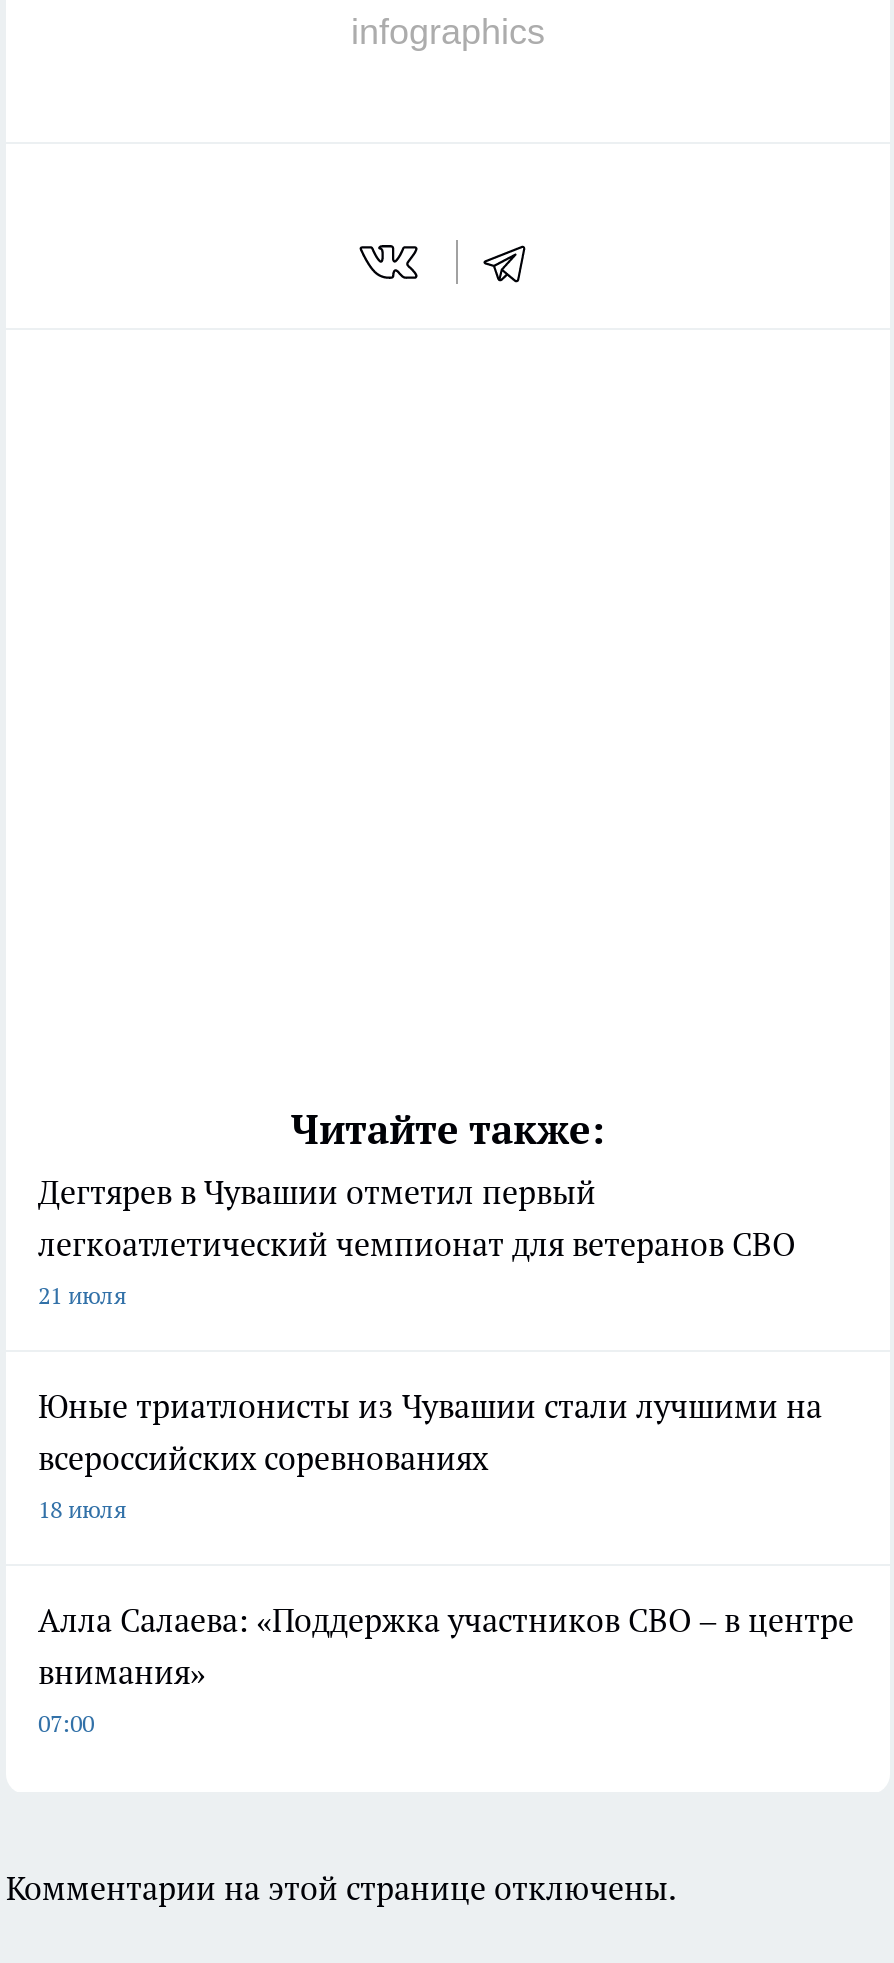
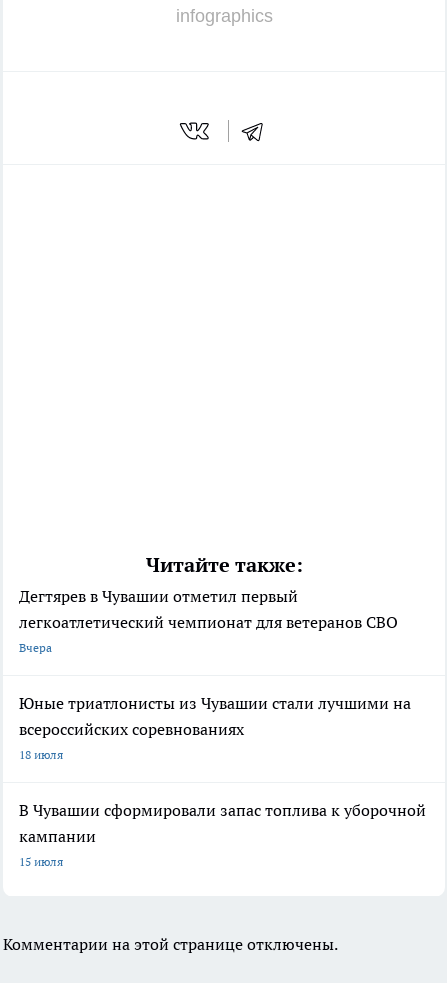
- 21 июля
+ Вчера

- Алла Салаева: «Поддержка участников СВО – в центре
- внимания»
- 07:00
+ В Чувашии сформировали запас топлива к уборочной
+ кампании
+ 15 июля
